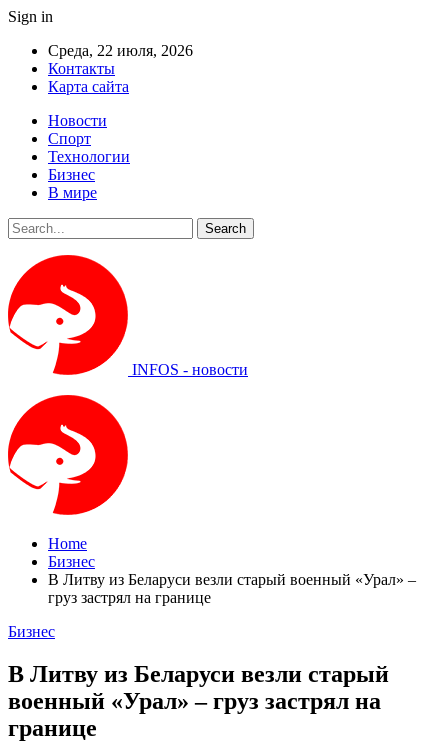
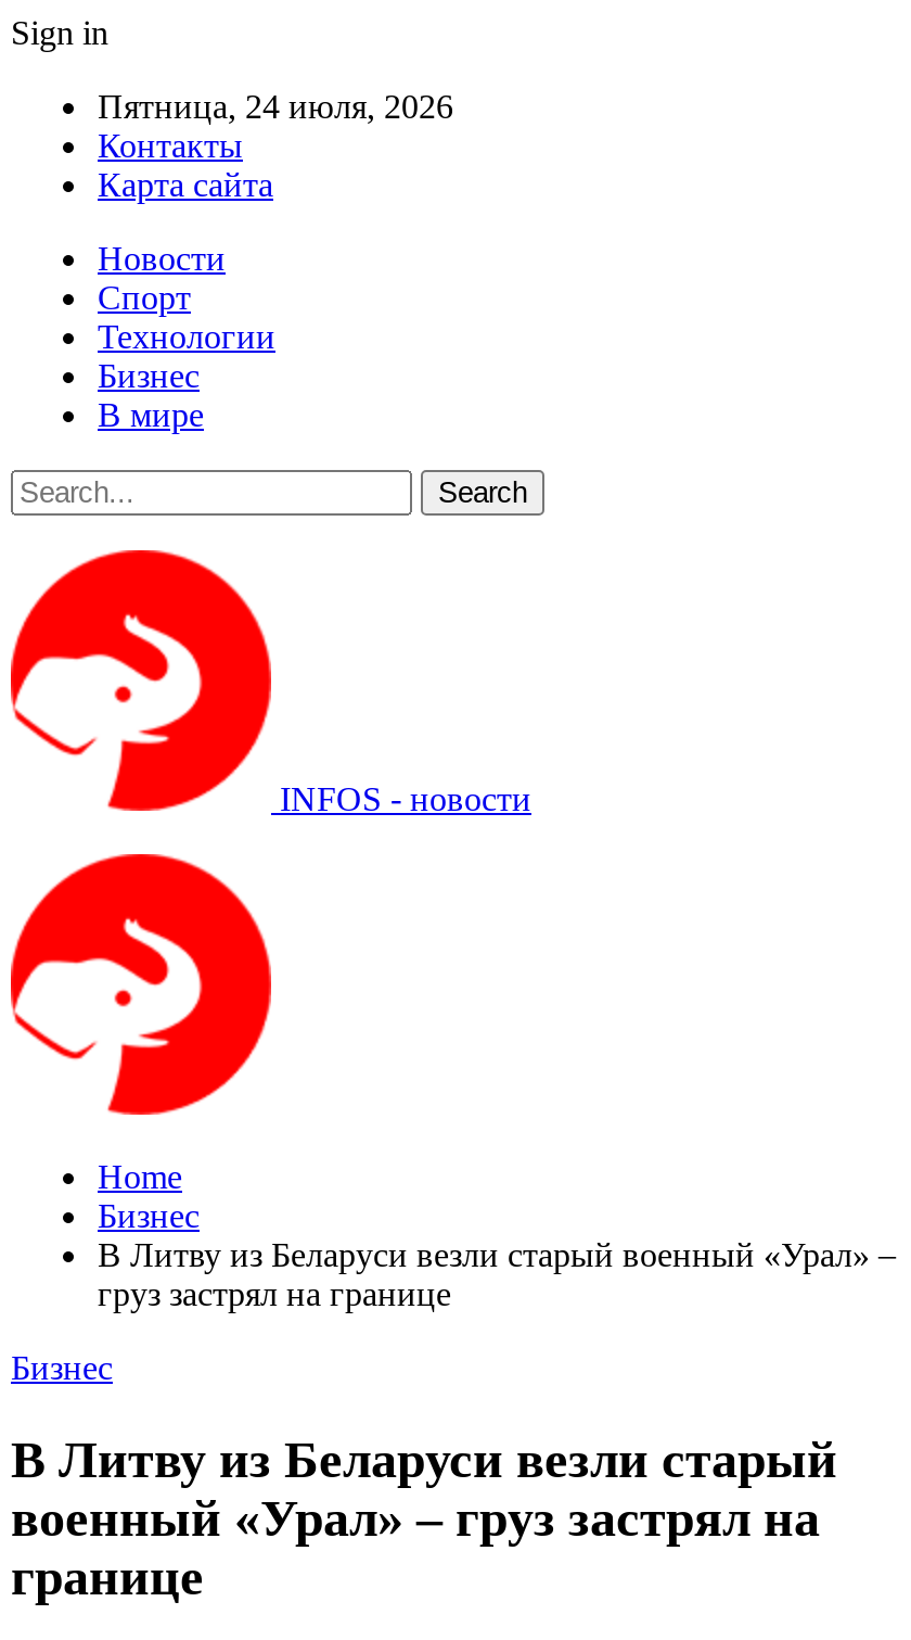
- Среда, 22 июля, 2026
+ Пятница, 24 июля, 2026
